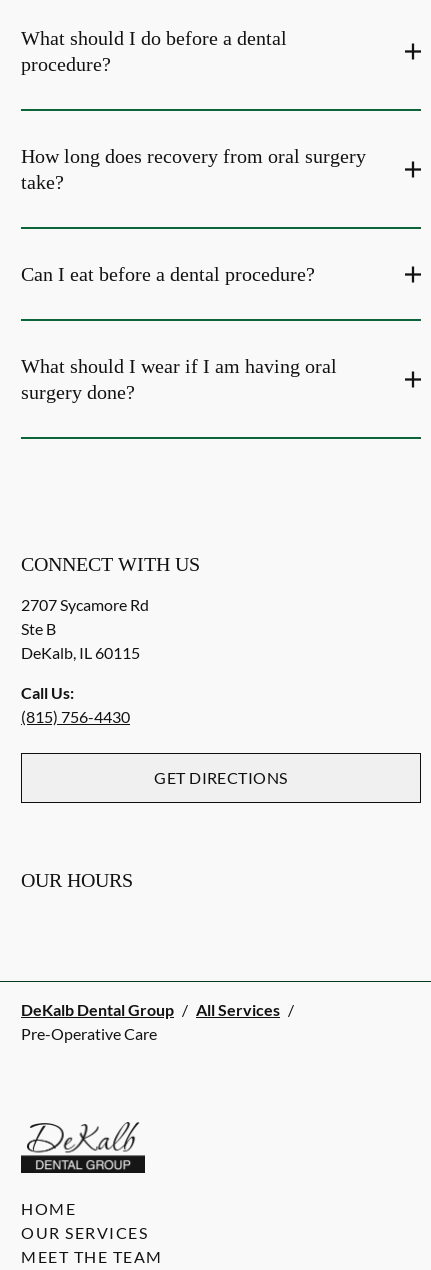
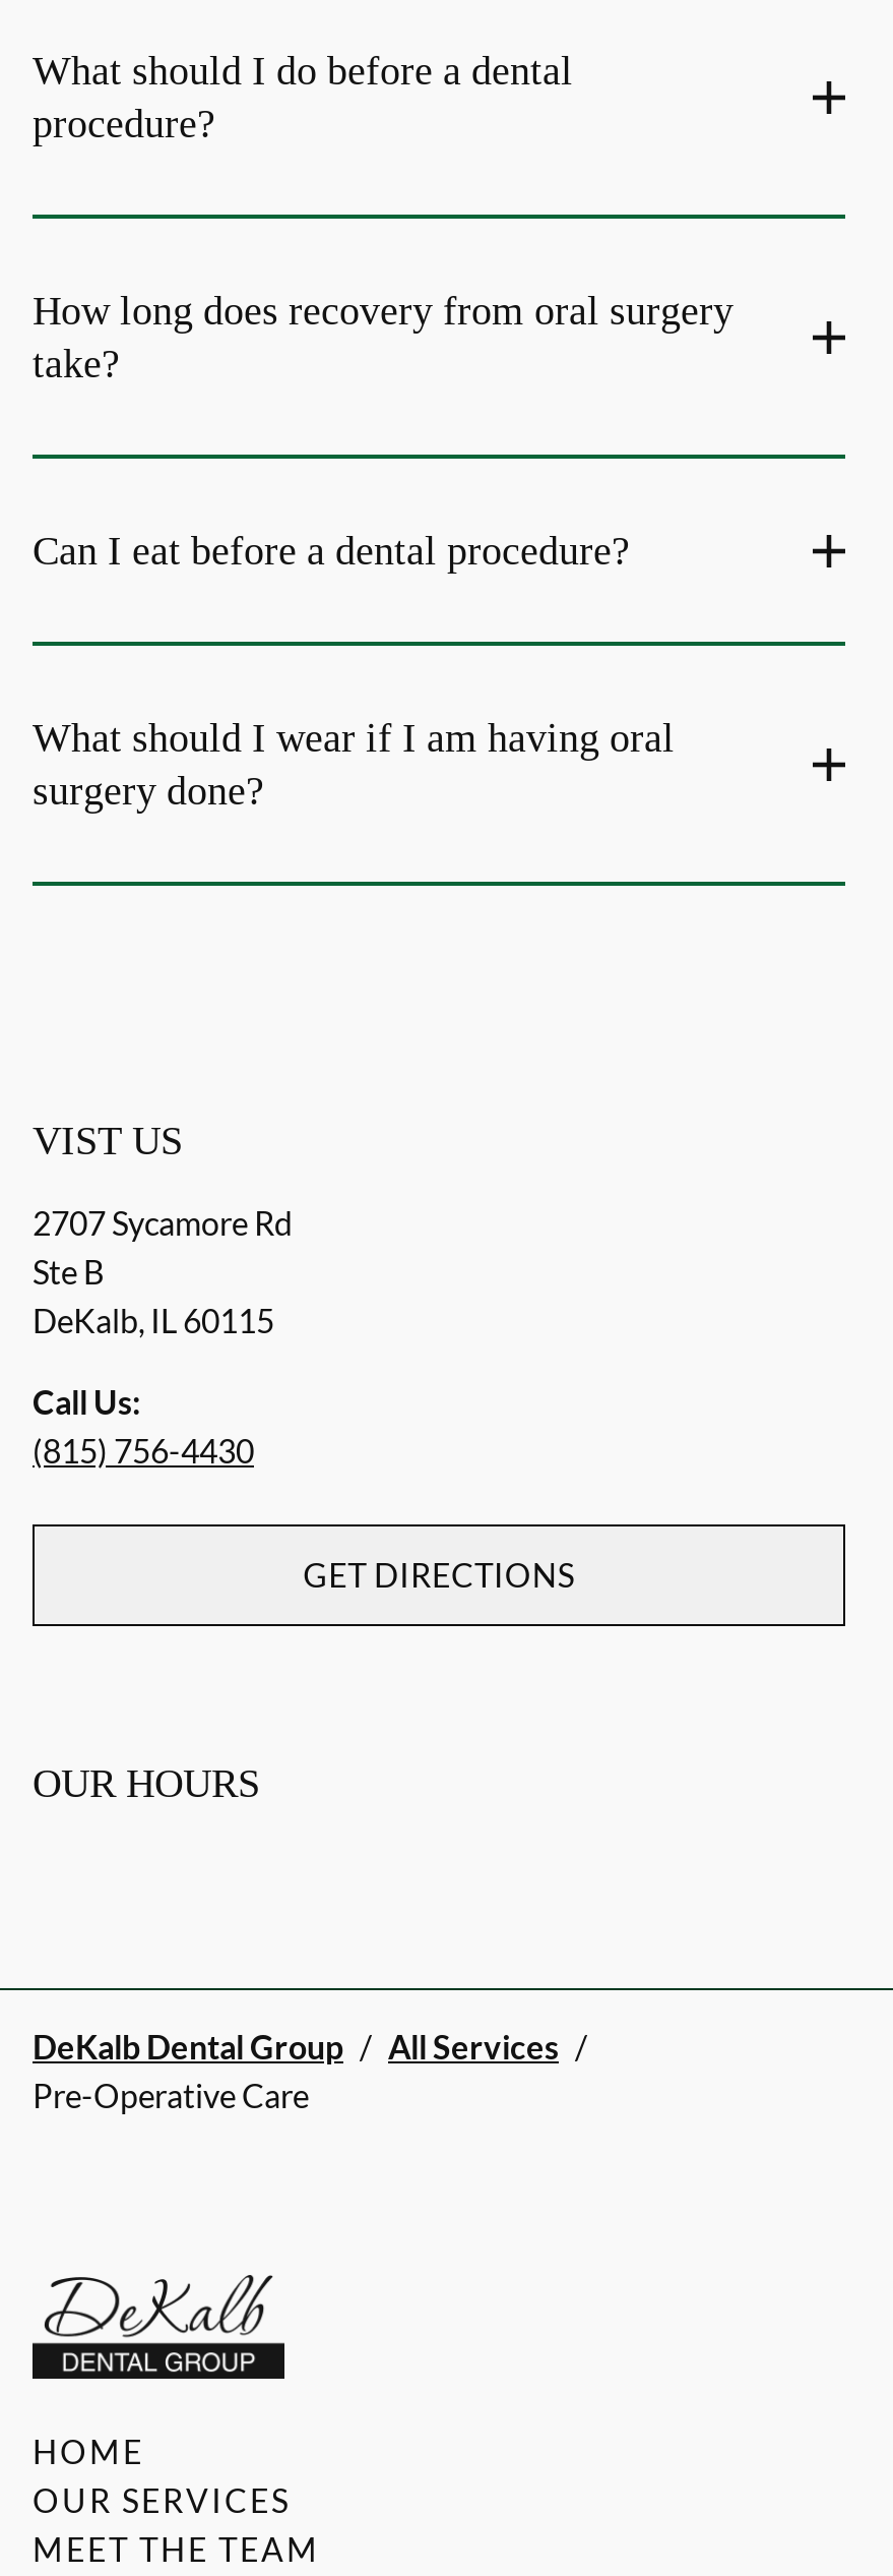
- CONNECT WITH US
+ VIST US
